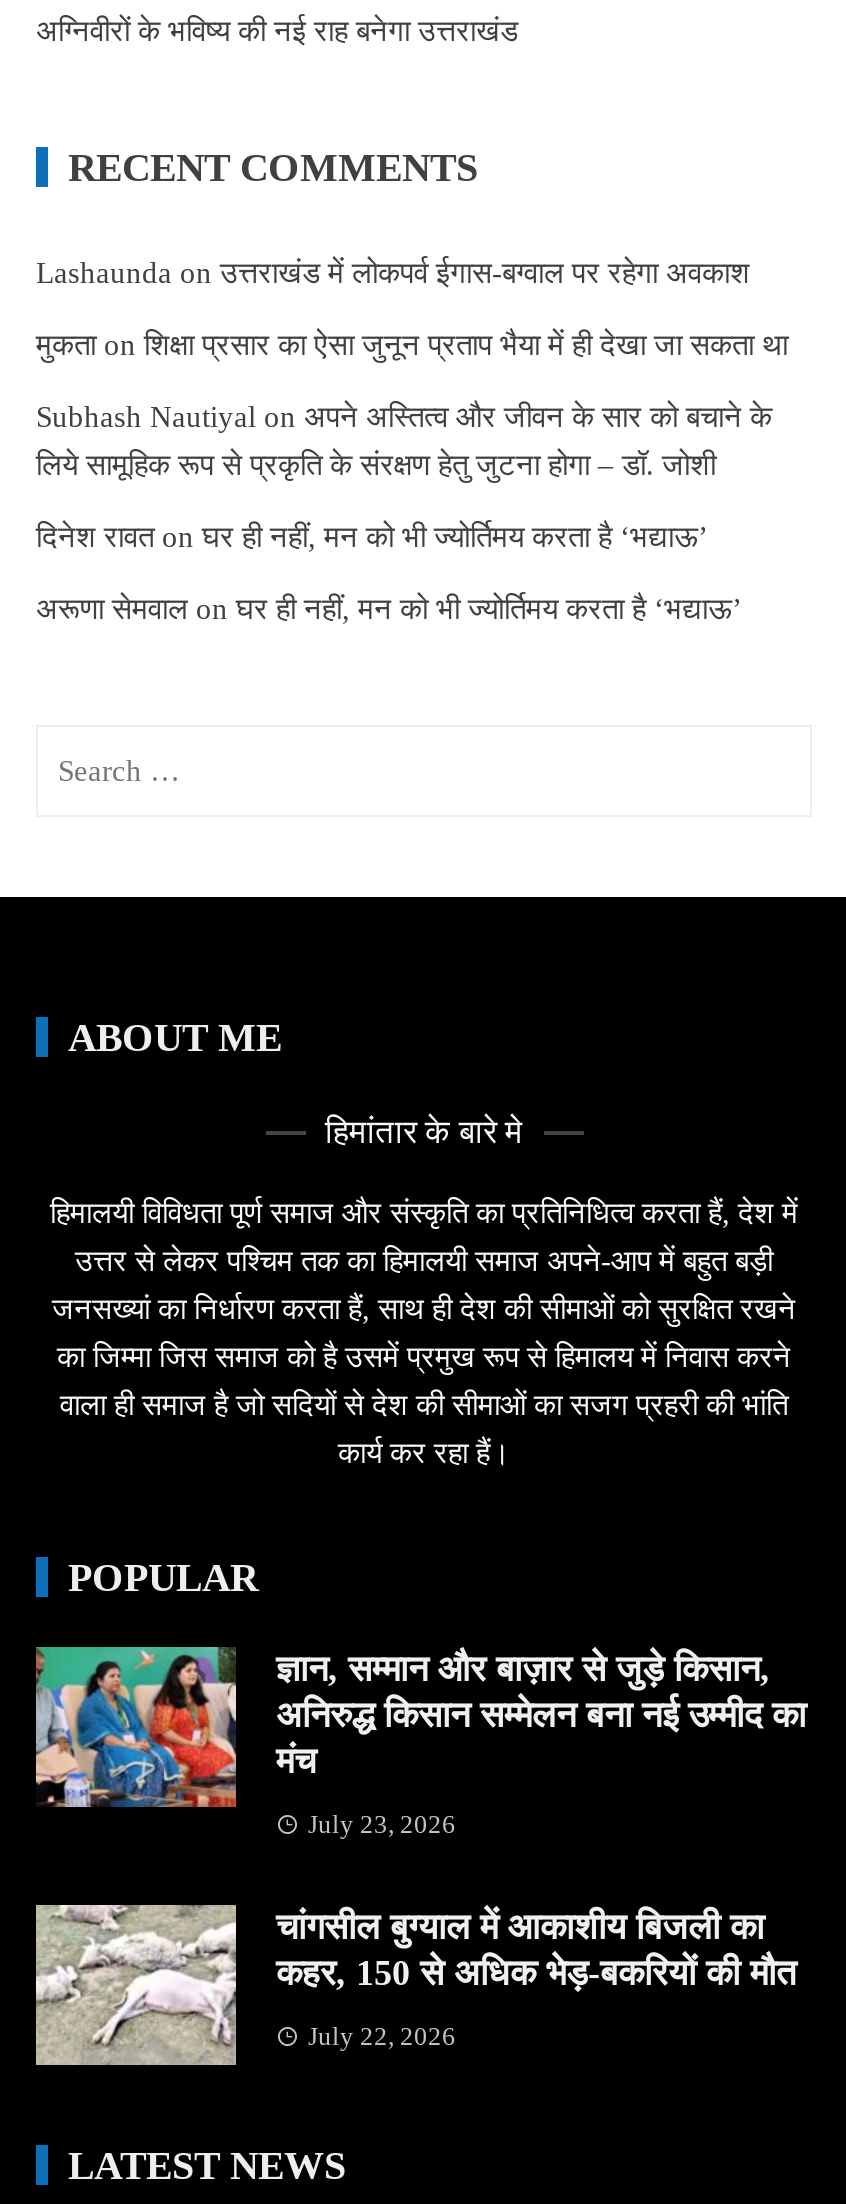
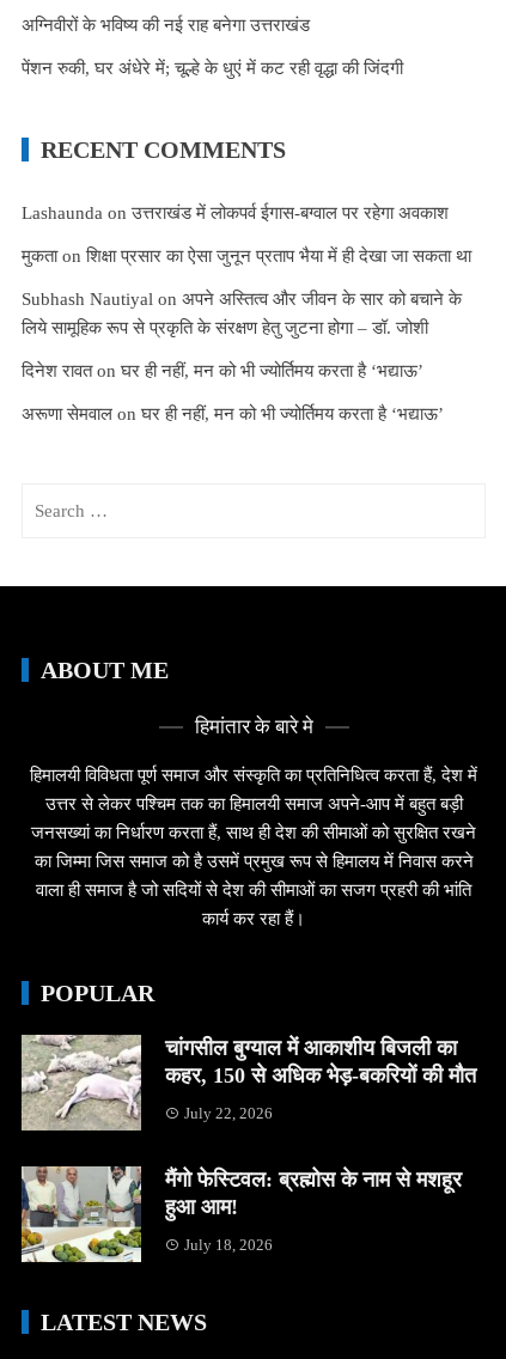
+ पेंशन रुकी, घर अंधेरे में; चूल्हे के धुएं में कट रही वृद्धा की जिंदगी

moved down: RECENT COMMENTS | Lashaunda on उत्तराखंड में लोकपर्व ईगास-बग्वाल पर रहेगा अवकाश | मुकता on शिक्षा प्रसार का ऐसा जुनून प्रताप भैया में ही देखा जा सकता था | ... | कार्य कर रहा हैं। | POPULAR

- [image]
- ज्ञान, सम्मान और बाज़ार से जुड़े किसान,
- अनिरुद्ध किसान सम्मेलन बना नई उम्मीद का
- मंच
- July 23, 2026

moved up: [image] | चांगसील बुग्याल में आकाशीय बिजली का | कहर, 150 से अधिक भेड़-बकरियों की मौत | July 22, 2026

+ [image]
+ मैंगो फेस्टिवल: ब्रह्मोस के नाम से मशहूर
+ हुआ आम!
+ July 18, 2026
